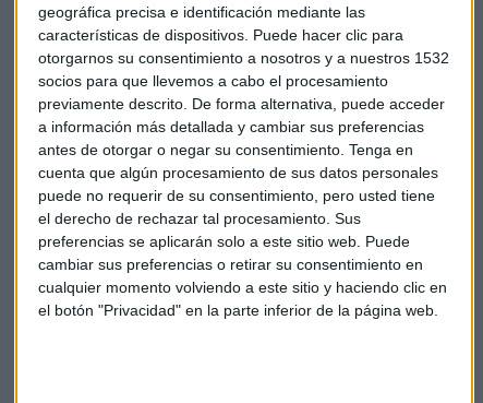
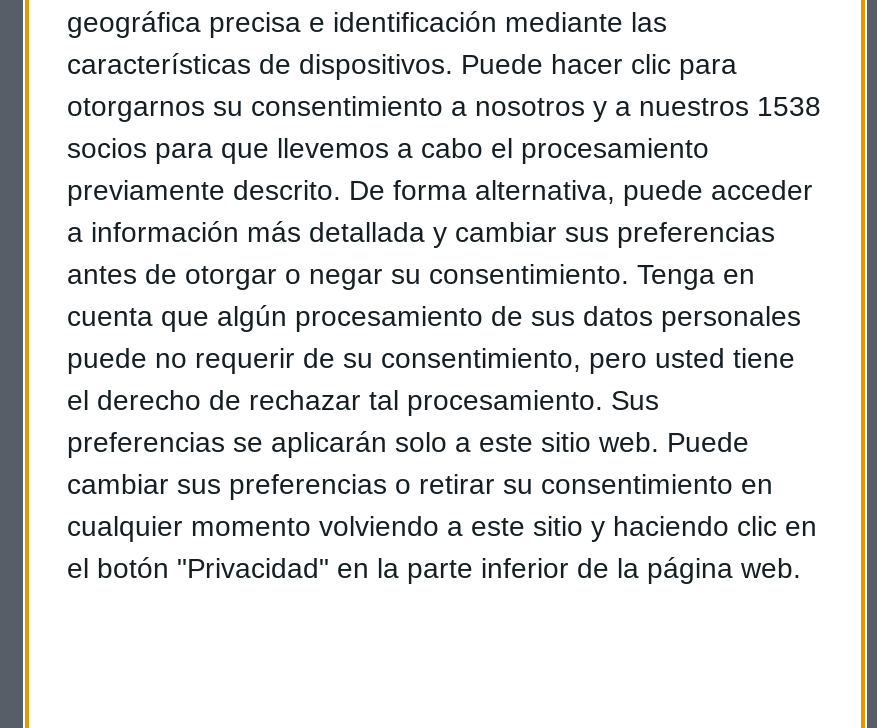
- otorgarnos su consentimiento a nosotros y a nuestros 1532
+ otorgarnos su consentimiento a nosotros y a nuestros 1538
